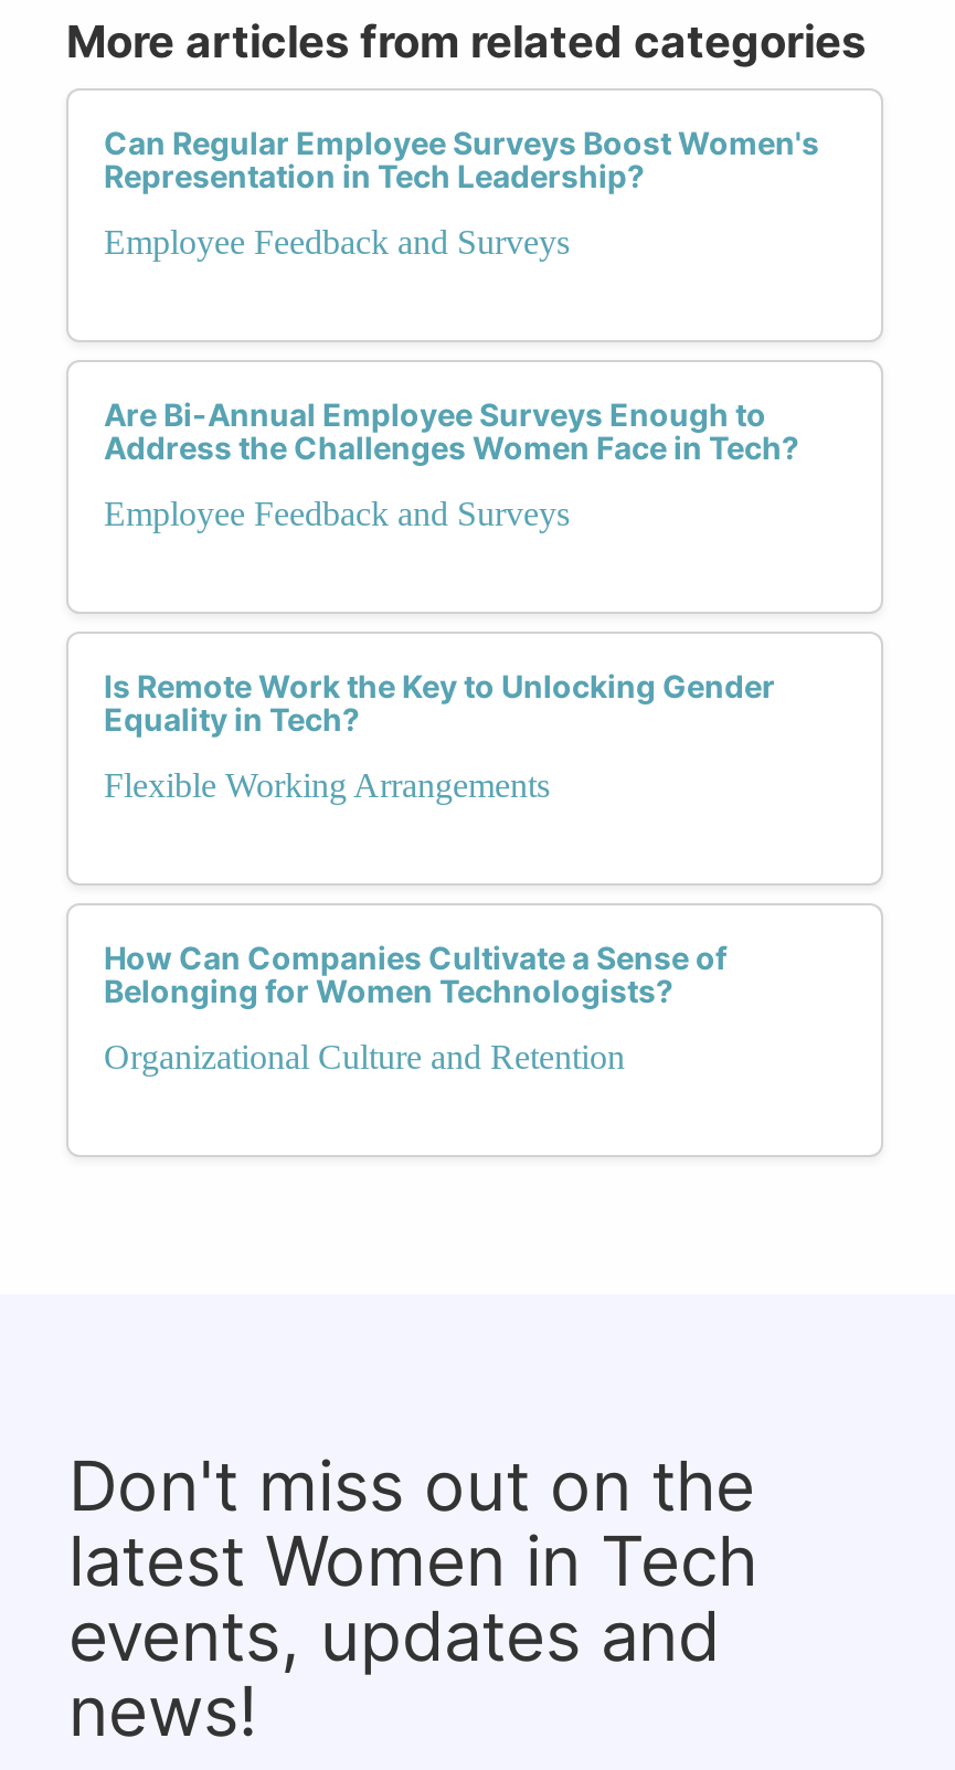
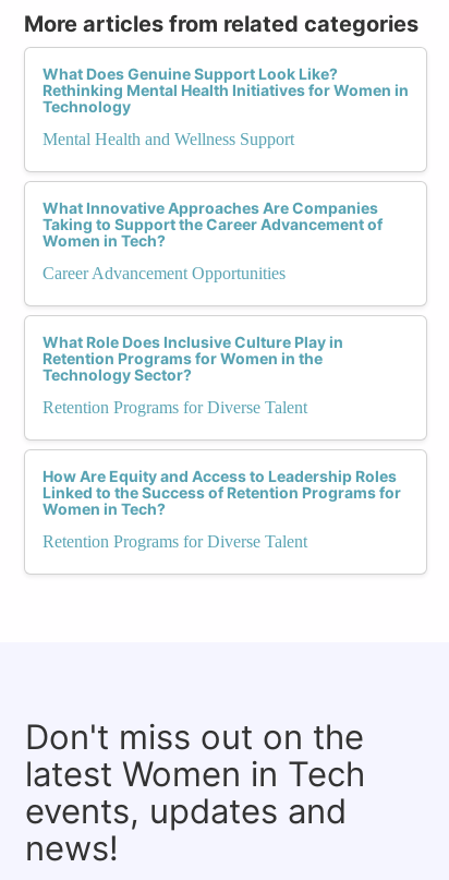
- Can Regular Employee Surveys Boost Women's
- Representation in Tech Leadership?
+ What Does Genuine Support Look Like?
+ Rethinking Mental Health Initiatives for Women in
+ Technology

- Employee Feedback and Surveys
+ Mental Health and Wellness Support

- Are Bi-Annual Employee Surveys Enough to
- Address the Challenges Women Face in Tech?
+ What Innovative Approaches Are Companies
+ Taking to Support the Career Advancement of
+ Women in Tech?

- Employee Feedback and Surveys
+ Career Advancement Opportunities

- Is Remote Work the Key to Unlocking Gender
- Equality in Tech?
+ What Role Does Inclusive Culture Play in
+ Retention Programs for Women in the
+ Technology Sector?

- Flexible Working Arrangements
+ Retention Programs for Diverse Talent

- How Can Companies Cultivate a Sense of
- Belonging for Women Technologists?
+ How Are Equity and Access to Leadership Roles
+ Linked to the Success of Retention Programs for
+ Women in Tech?

- Organizational Culture and Retention
+ Retention Programs for Diverse Talent
